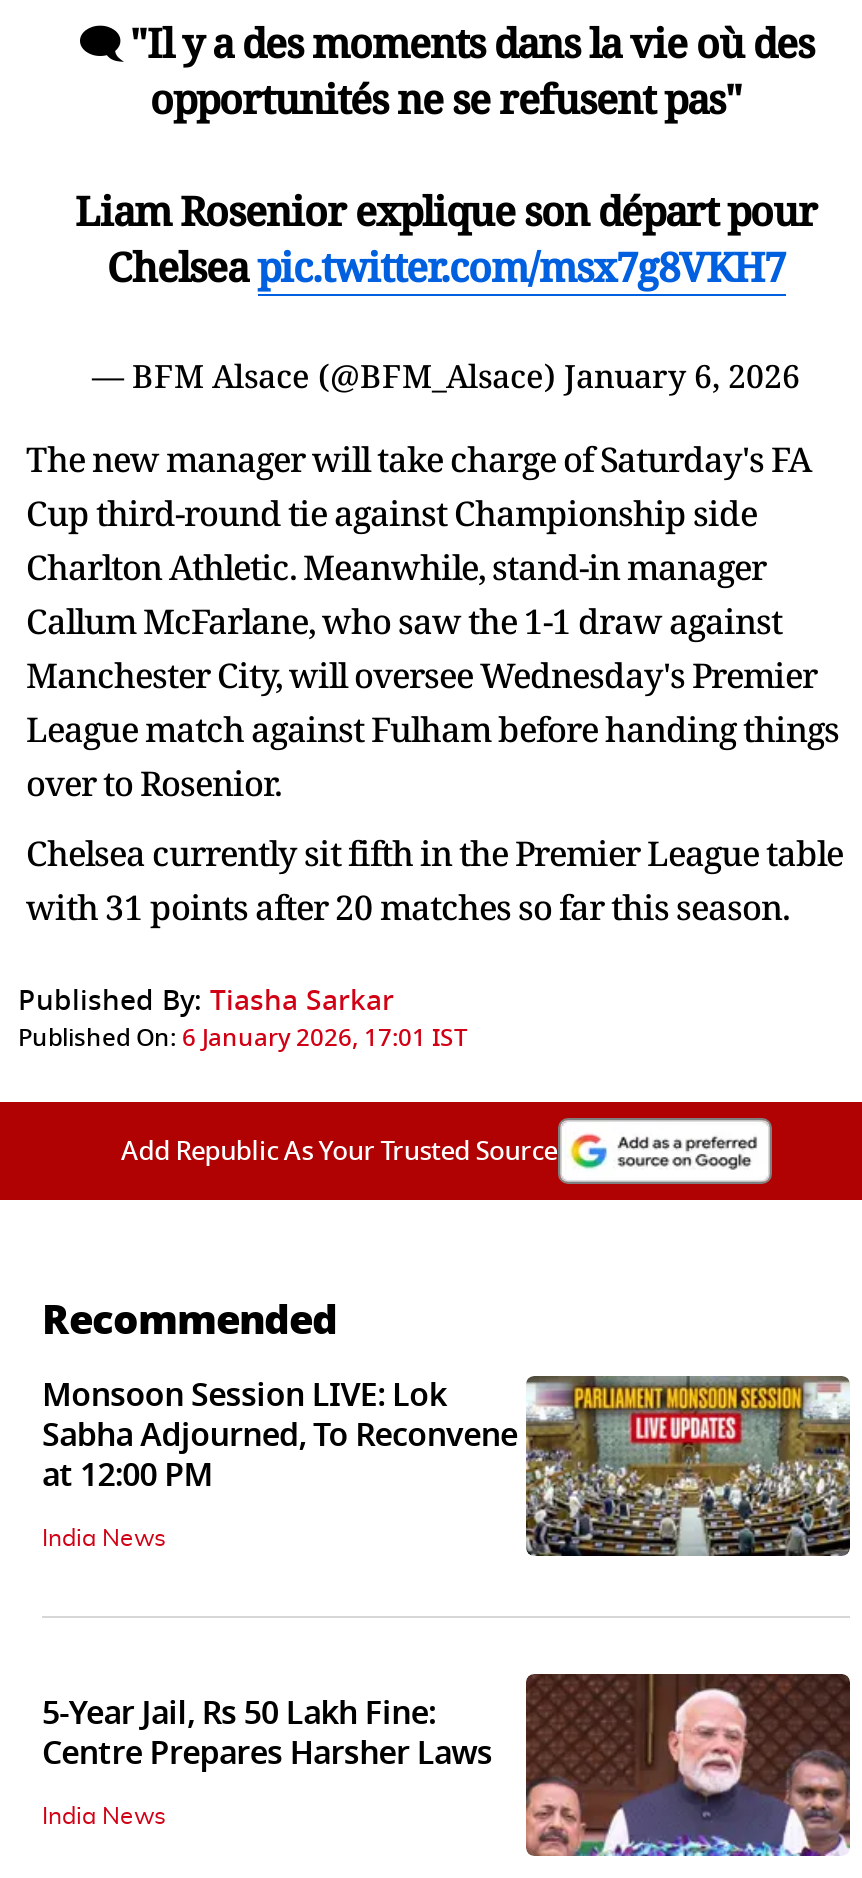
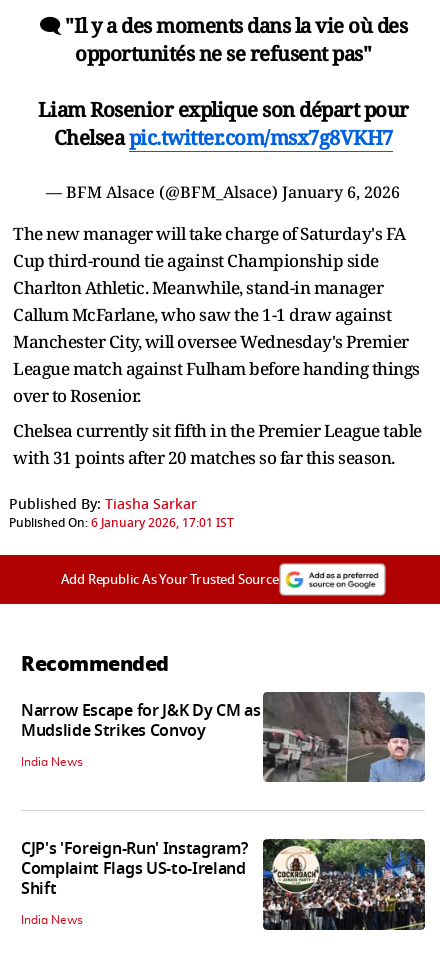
- [image]
- Monsoon Session LIVE: Lok
- Sabha Adjourned, To Reconvene
- at 12:00 PM
+ [image]
+ Narrow Escape for J&K Dy CM as
+ Mudslide Strikes Convoy

- [image]
- 5-Year Jail, Rs 50 Lakh Fine:
- Centre Prepares Harsher Laws
+ [image]
+ CJP's 'Foreign-Run' Instagram?
+ Complaint Flags US-to-Ireland
+ Shift
